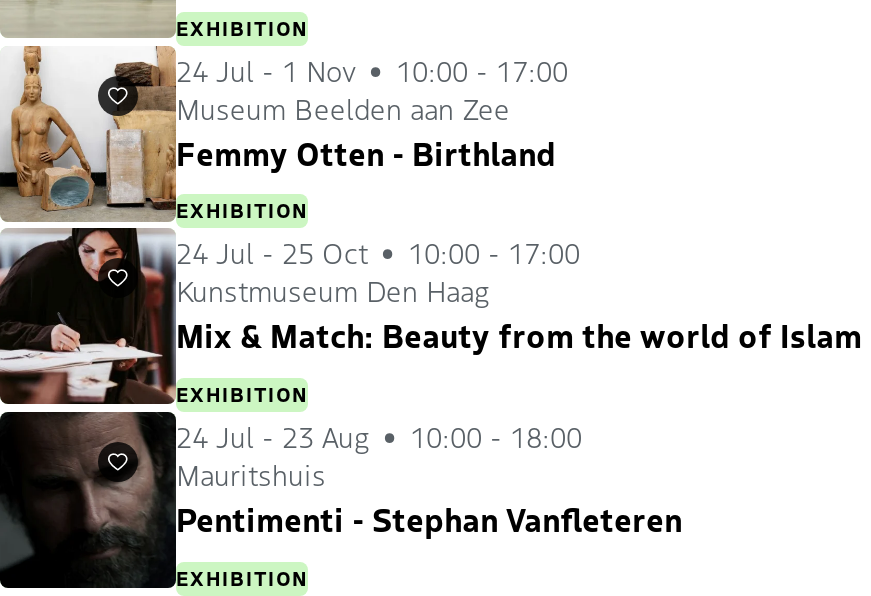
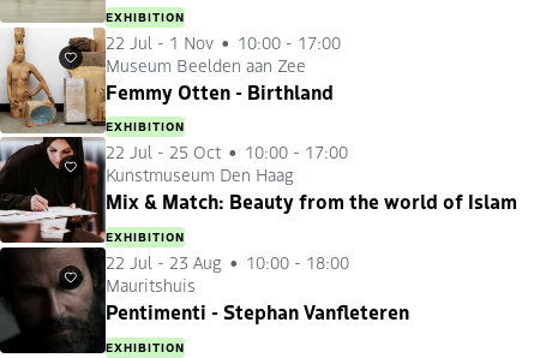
- 24 Jul - 1 Nov 10:00 - 17:00
+ 22 Jul - 1 Nov 10:00 - 17:00

- 24 Jul - 25 Oct 10:00 - 17:00
+ 22 Jul - 25 Oct 10:00 - 17:00

- 24 Jul - 23 Aug 10:00 - 18:00
+ 22 Jul - 23 Aug 10:00 - 18:00
